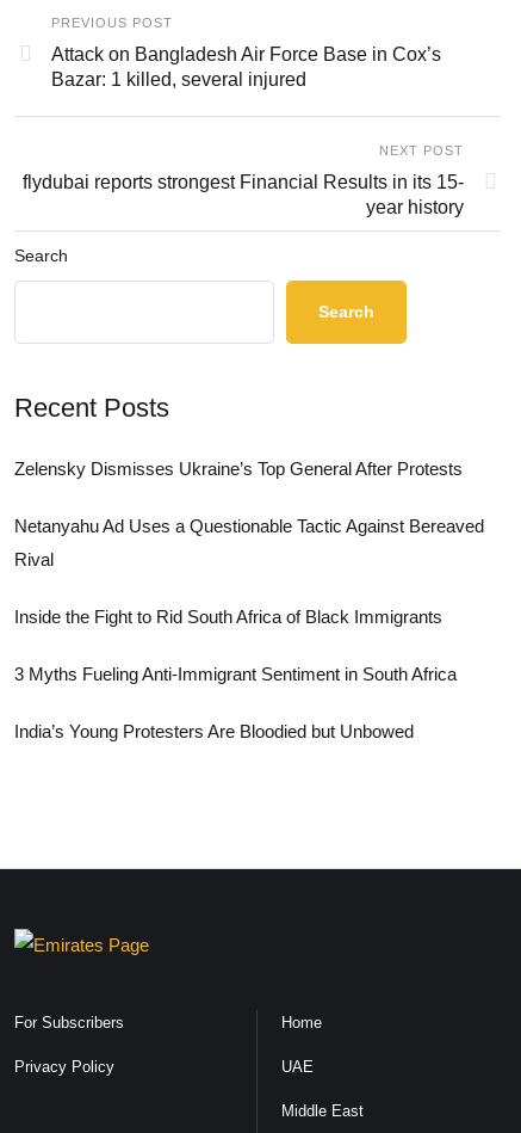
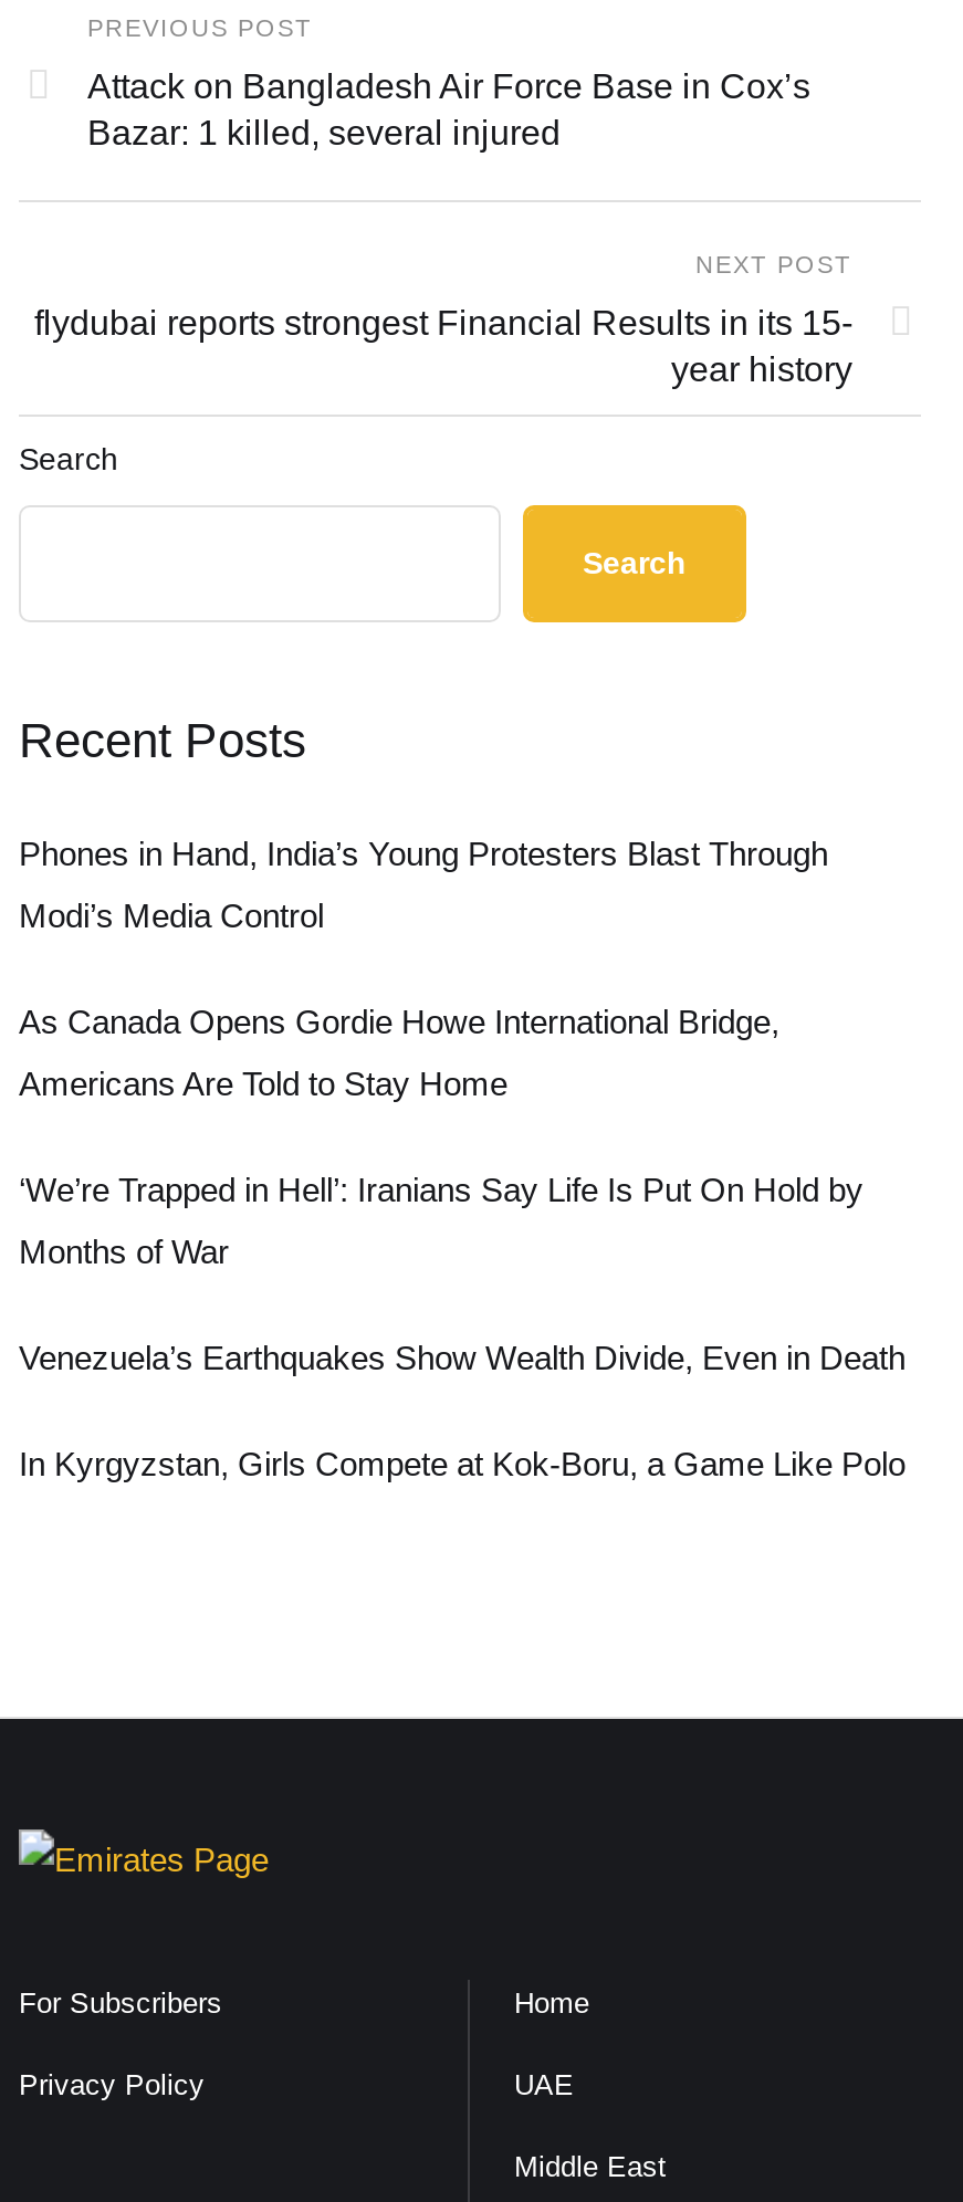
- Zelensky Dismisses Ukraine’s Top General After Protests
- Netanyahu Ad Uses a Questionable Tactic Against Bereaved
- Rival
- Inside the Fight to Rid South Africa of Black Immigrants
- 3 Myths Fueling Anti-Immigrant Sentiment in South Africa
- India’s Young Protesters Are Bloodied but Unbowed
+ Phones in Hand, India’s Young Protesters Blast Through
+ Modi’s Media Control
+ As Canada Opens Gordie Howe International Bridge,
+ Americans Are Told to Stay Home
+ ‘We’re Trapped in Hell’: Iranians Say Life Is Put On Hold by
+ Months of War
+ Venezuela’s Earthquakes Show Wealth Divide, Even in Death
+ In Kyrgyzstan, Girls Compete at Kok-Boru, a Game Like Polo
